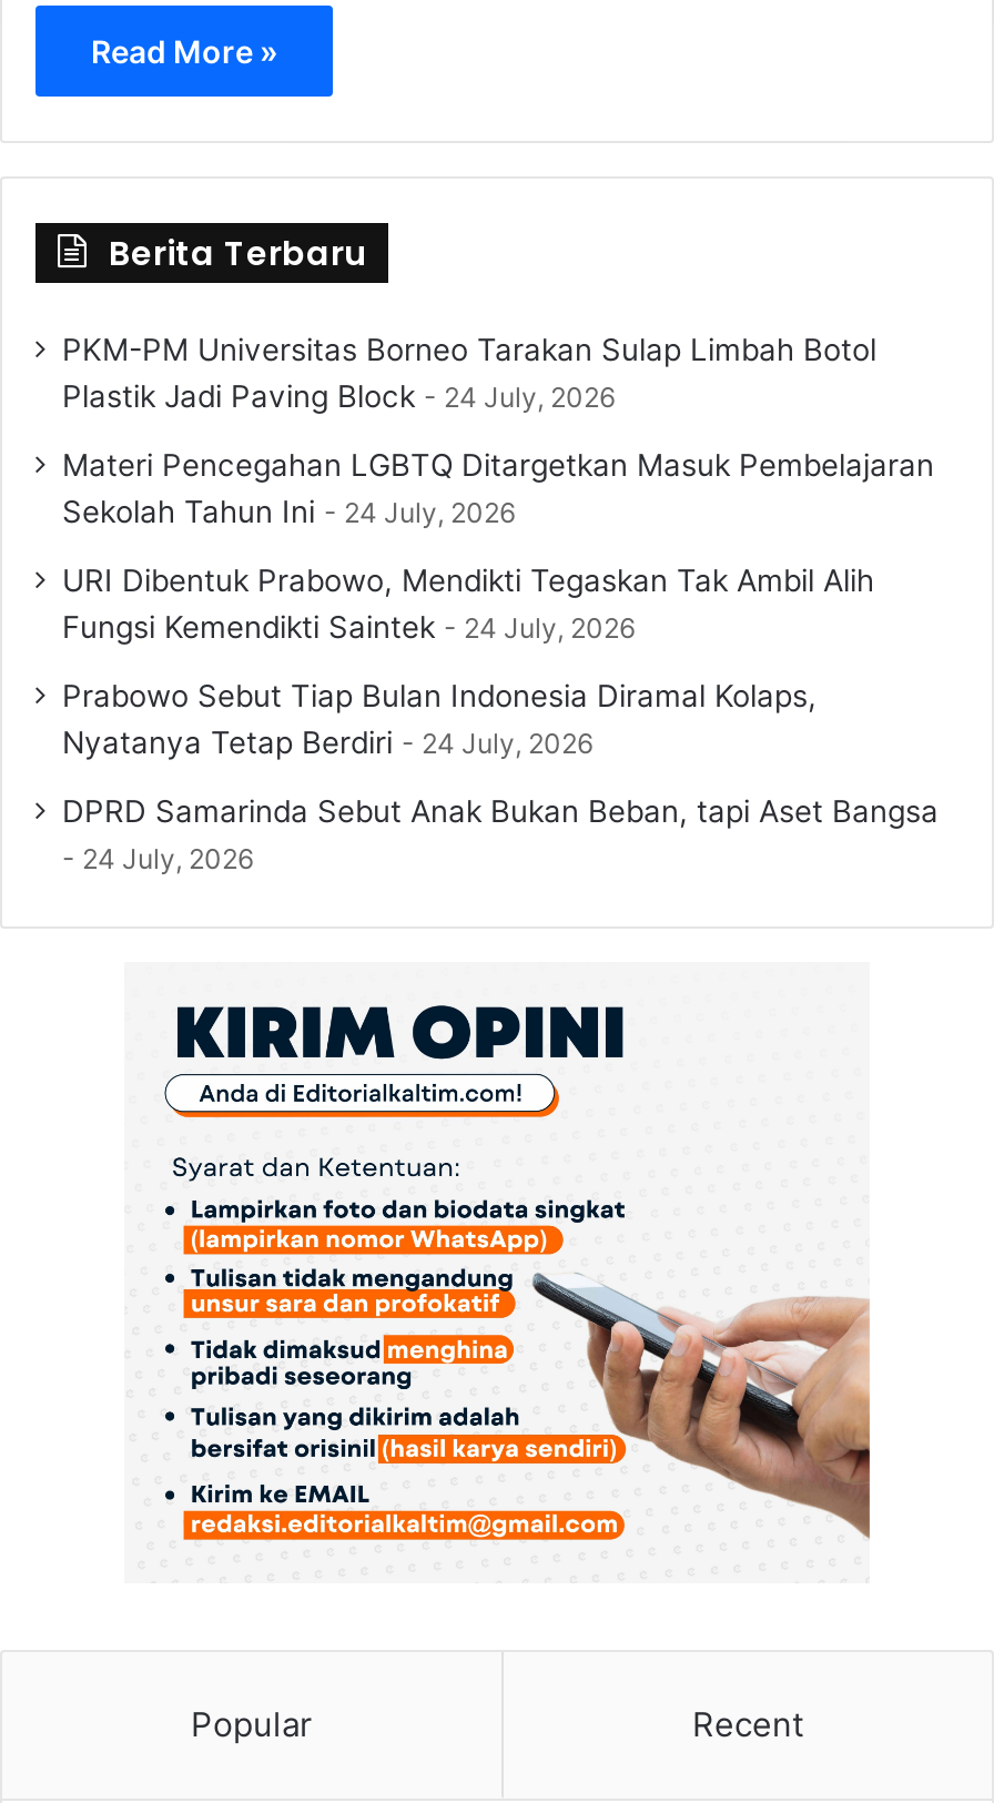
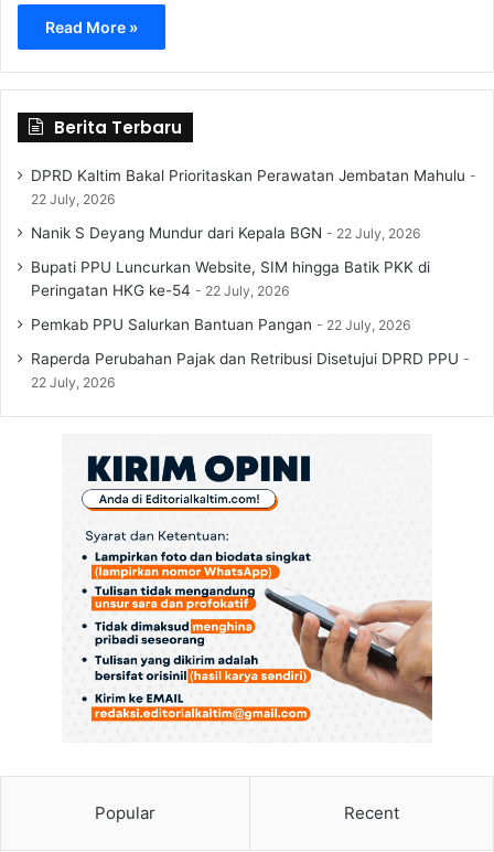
- PKM-PM Universitas Borneo Tarakan Sulap Limbah Botol
- Plastik Jadi Paving Block
- 24 July, 2026
+ DPRD Kaltim Bakal Prioritaskan Perawatan Jembatan Mahulu
+ 22 July, 2026

- Materi Pencegahan LGBTQ Ditargetkan Masuk Pembelajaran
- Sekolah Tahun Ini
- 24 July, 2026
+ Nanik S Deyang Mundur dari Kepala BGN
+ 22 July, 2026

- URI Dibentuk Prabowo, Mendikti Tegaskan Tak Ambil Alih
- Fungsi Kemendikti Saintek
- 24 July, 2026
+ Bupati PPU Luncurkan Website, SIM hingga Batik PKK di
+ Peringatan HKG ke-54
+ 22 July, 2026

- Prabowo Sebut Tiap Bulan Indonesia Diramal Kolaps,
- Nyatanya Tetap Berdiri
- 24 July, 2026
+ Pemkab PPU Salurkan Bantuan Pangan
+ 22 July, 2026

- DPRD Samarinda Sebut Anak Bukan Beban, tapi Aset Bangsa
- 24 July, 2026
+ Raperda Perubahan Pajak dan Retribusi Disetujui DPRD PPU
+ 22 July, 2026
